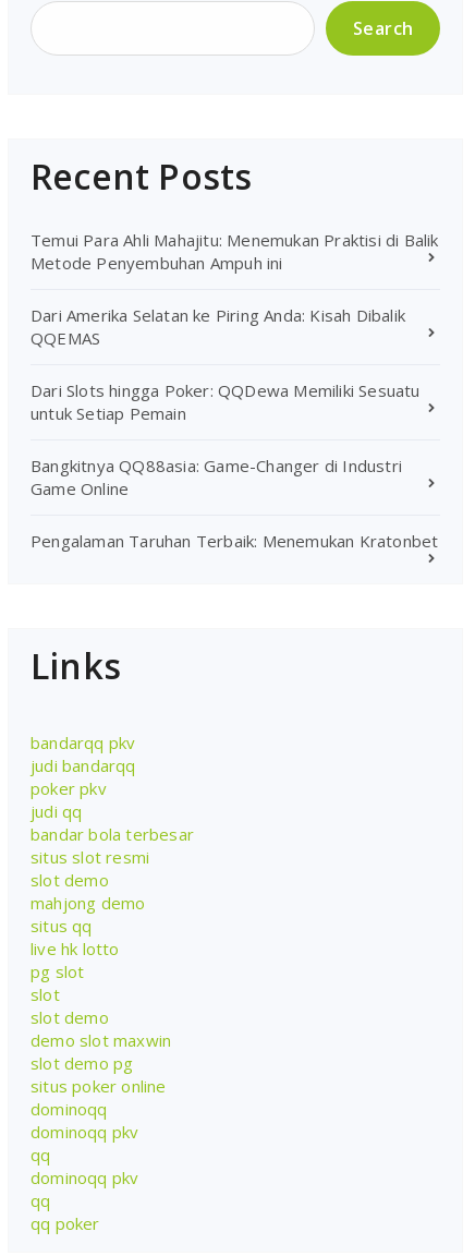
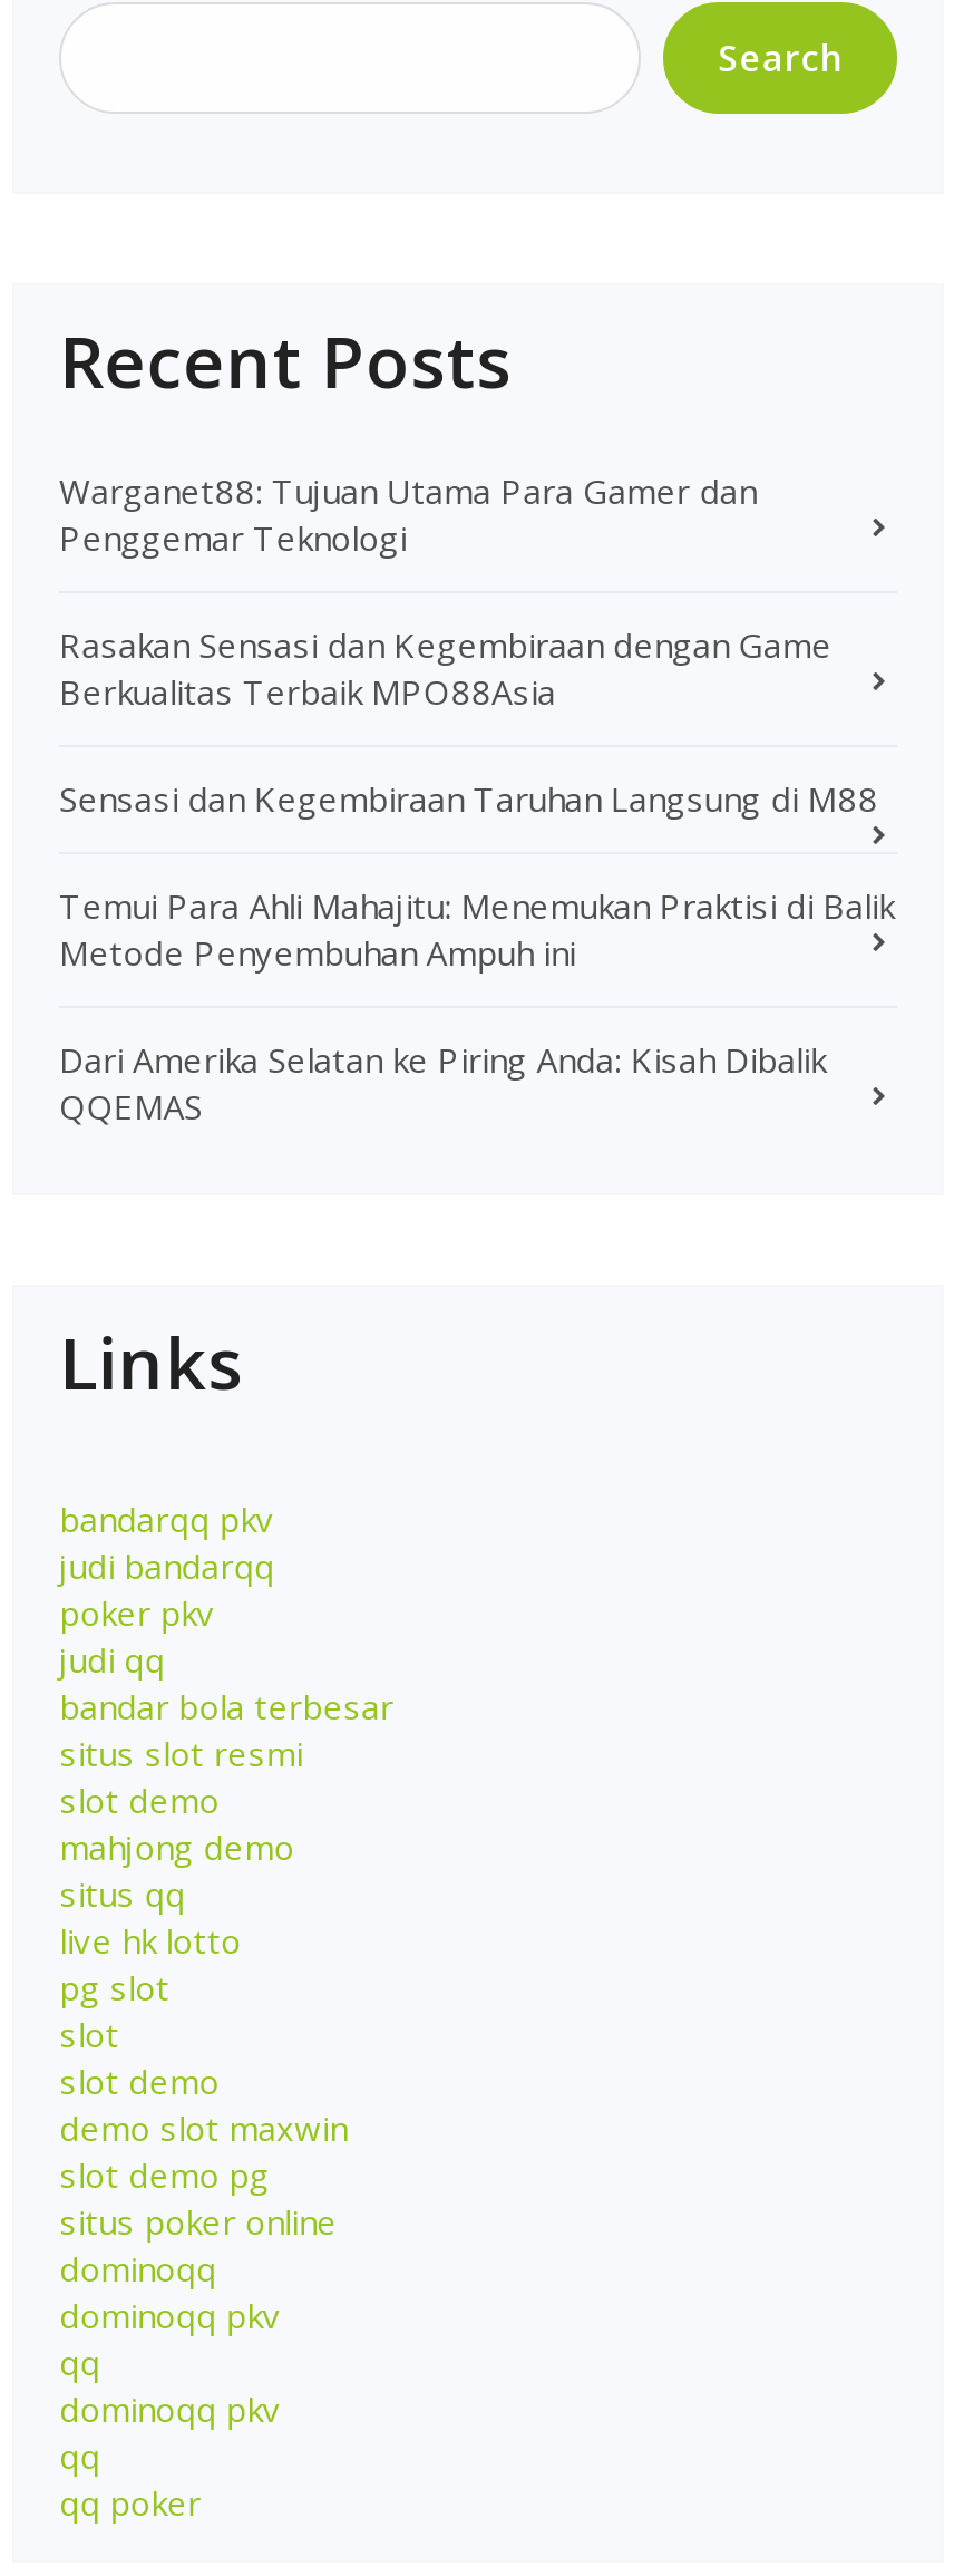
+ Warganet88: Tujuan Utama Para Gamer dan
+ Penggemar Teknologi
+ Rasakan Sensasi dan Kegembiraan dengan Game
+ Berkualitas Terbaik MPO88Asia
+ Sensasi dan Kegembiraan Taruhan Langsung di M88

moved down: Temui Para Ahli Mahajitu: Menemukan Praktisi di Balik | Metode Penyembuhan Ampuh ini | Dari Amerika Selatan ke Piring Anda: Kisah Dibalik | QQEMAS

- Dari Slots hingga Poker: QQDewa Memiliki Sesuatu
- untuk Setiap Pemain
- Bangkitnya QQ88asia: Game-Changer di Industri
- Game Online
- Pengalaman Taruhan Terbaik: Menemukan Kratonbet
